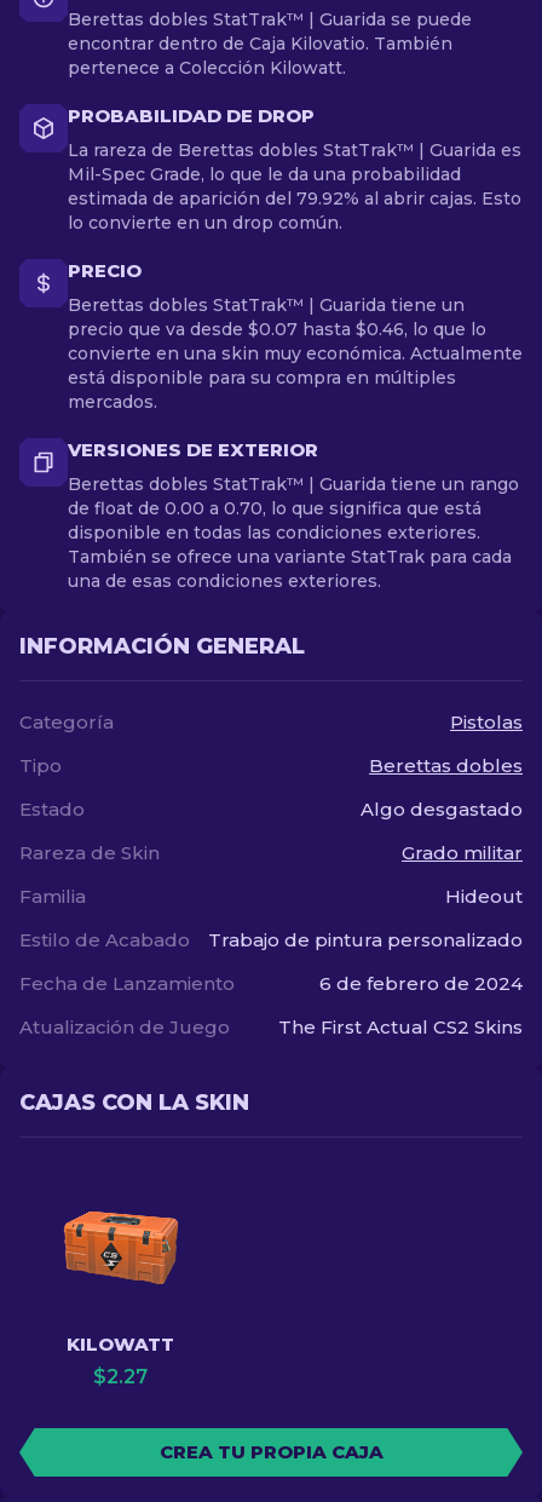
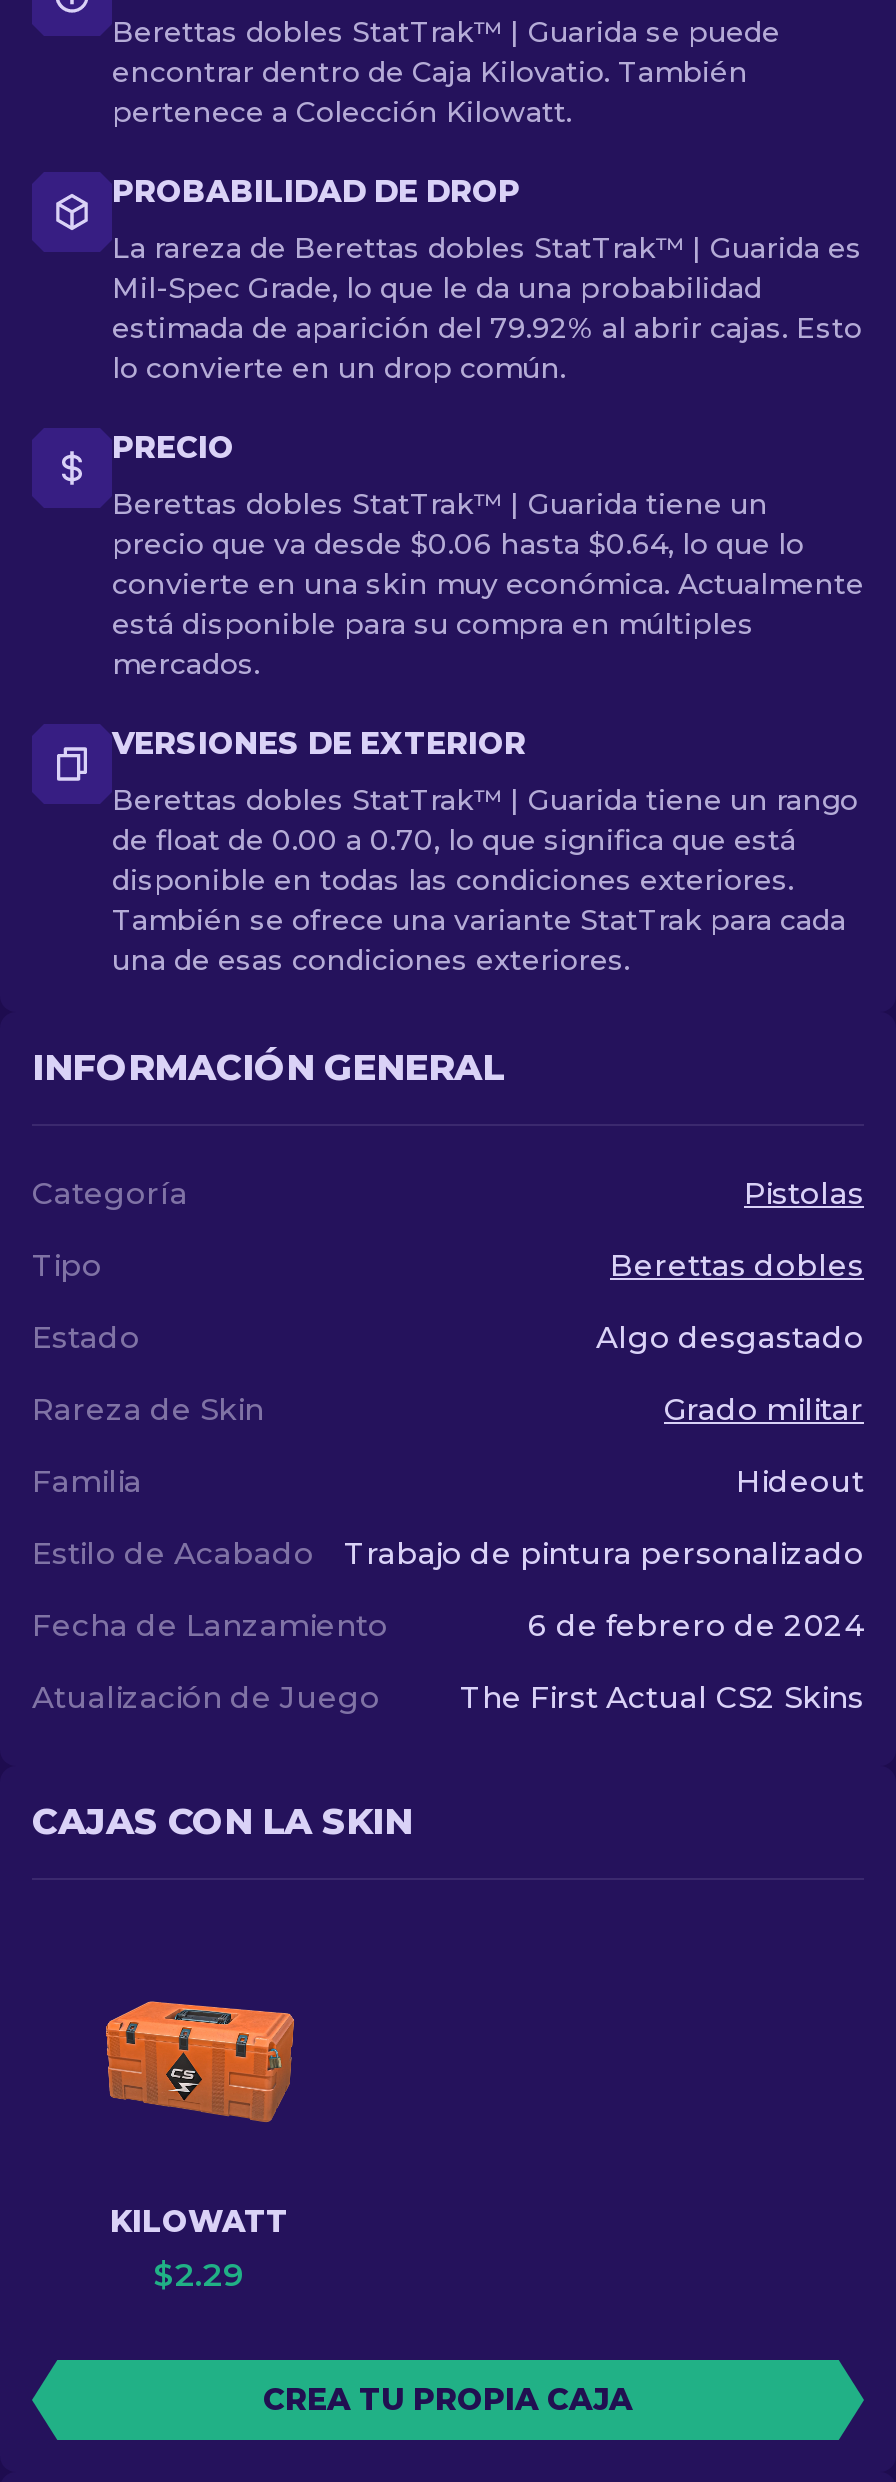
- precio que va desde $0.07 hasta $0.46, lo que lo
+ precio que va desde $0.06 hasta $0.64, lo que lo

- $2.27
+ $2.29
